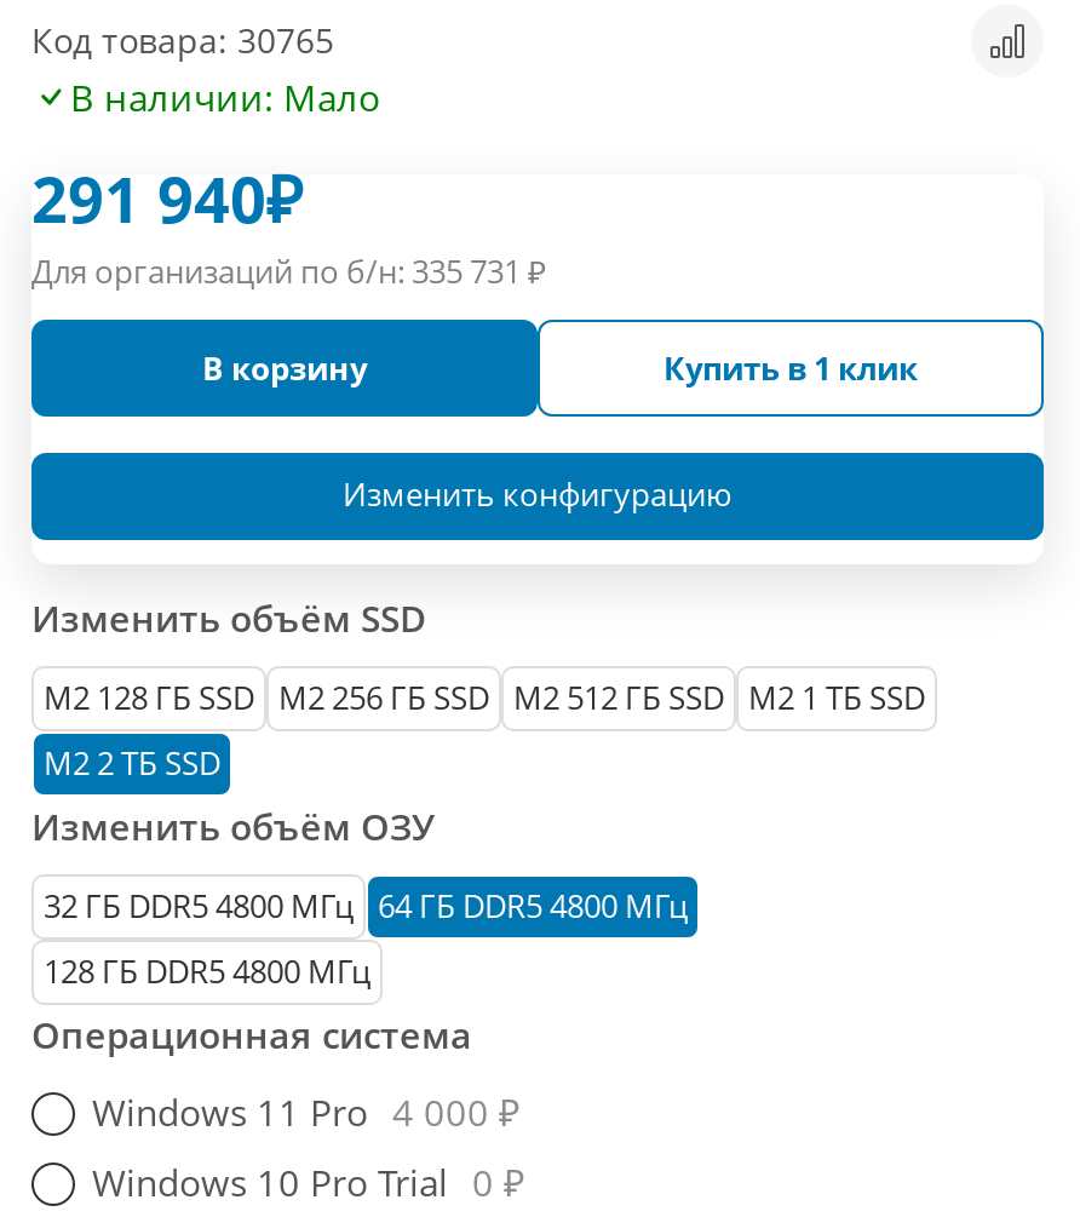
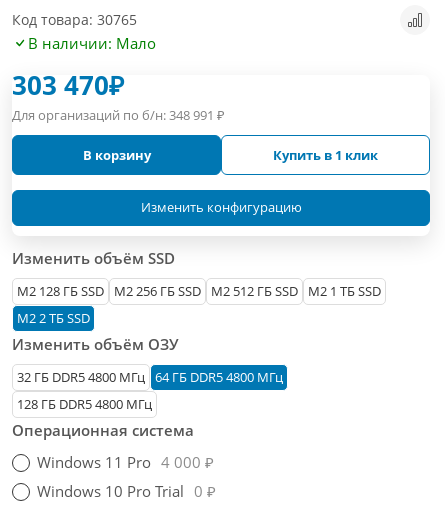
- 291 940₽
+ 303 470₽

- Для организаций по б/н: 335 731 ₽
+ Для организаций по б/н: 348 991 ₽
